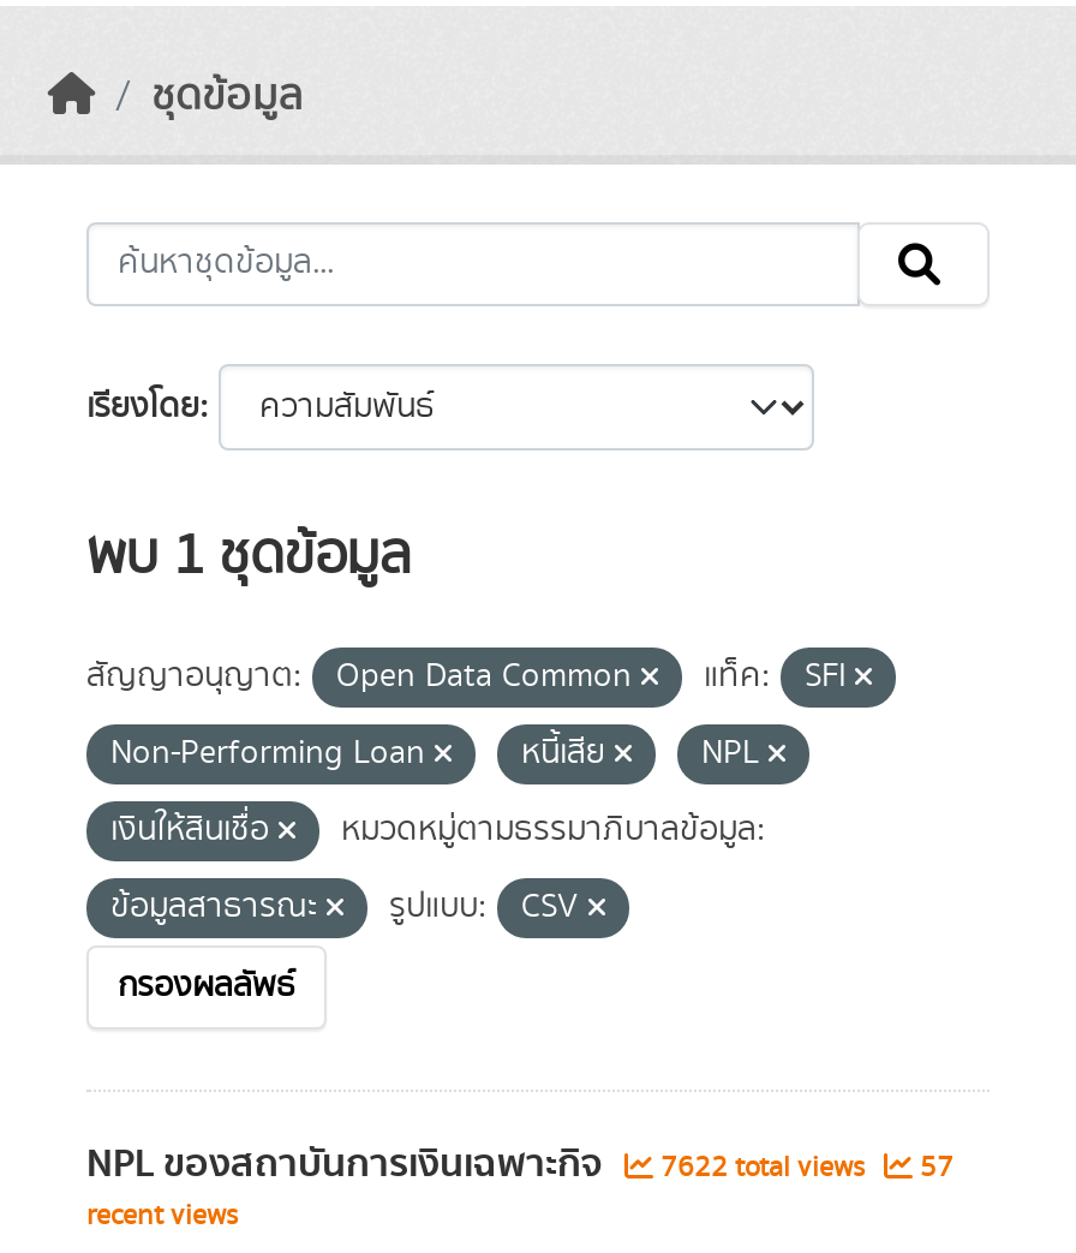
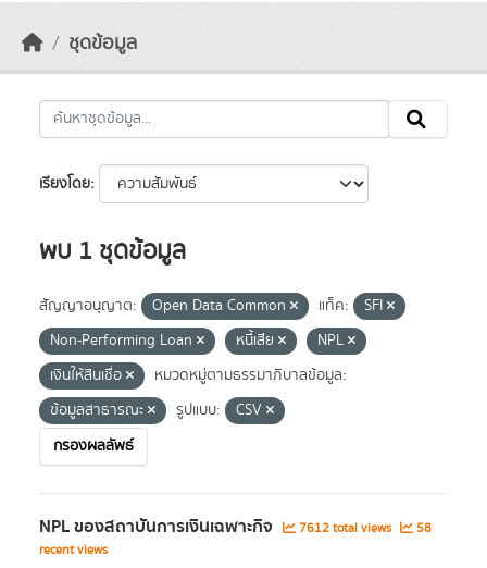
- 7622 total views
+ 7612 total views

- 57
+ 58
